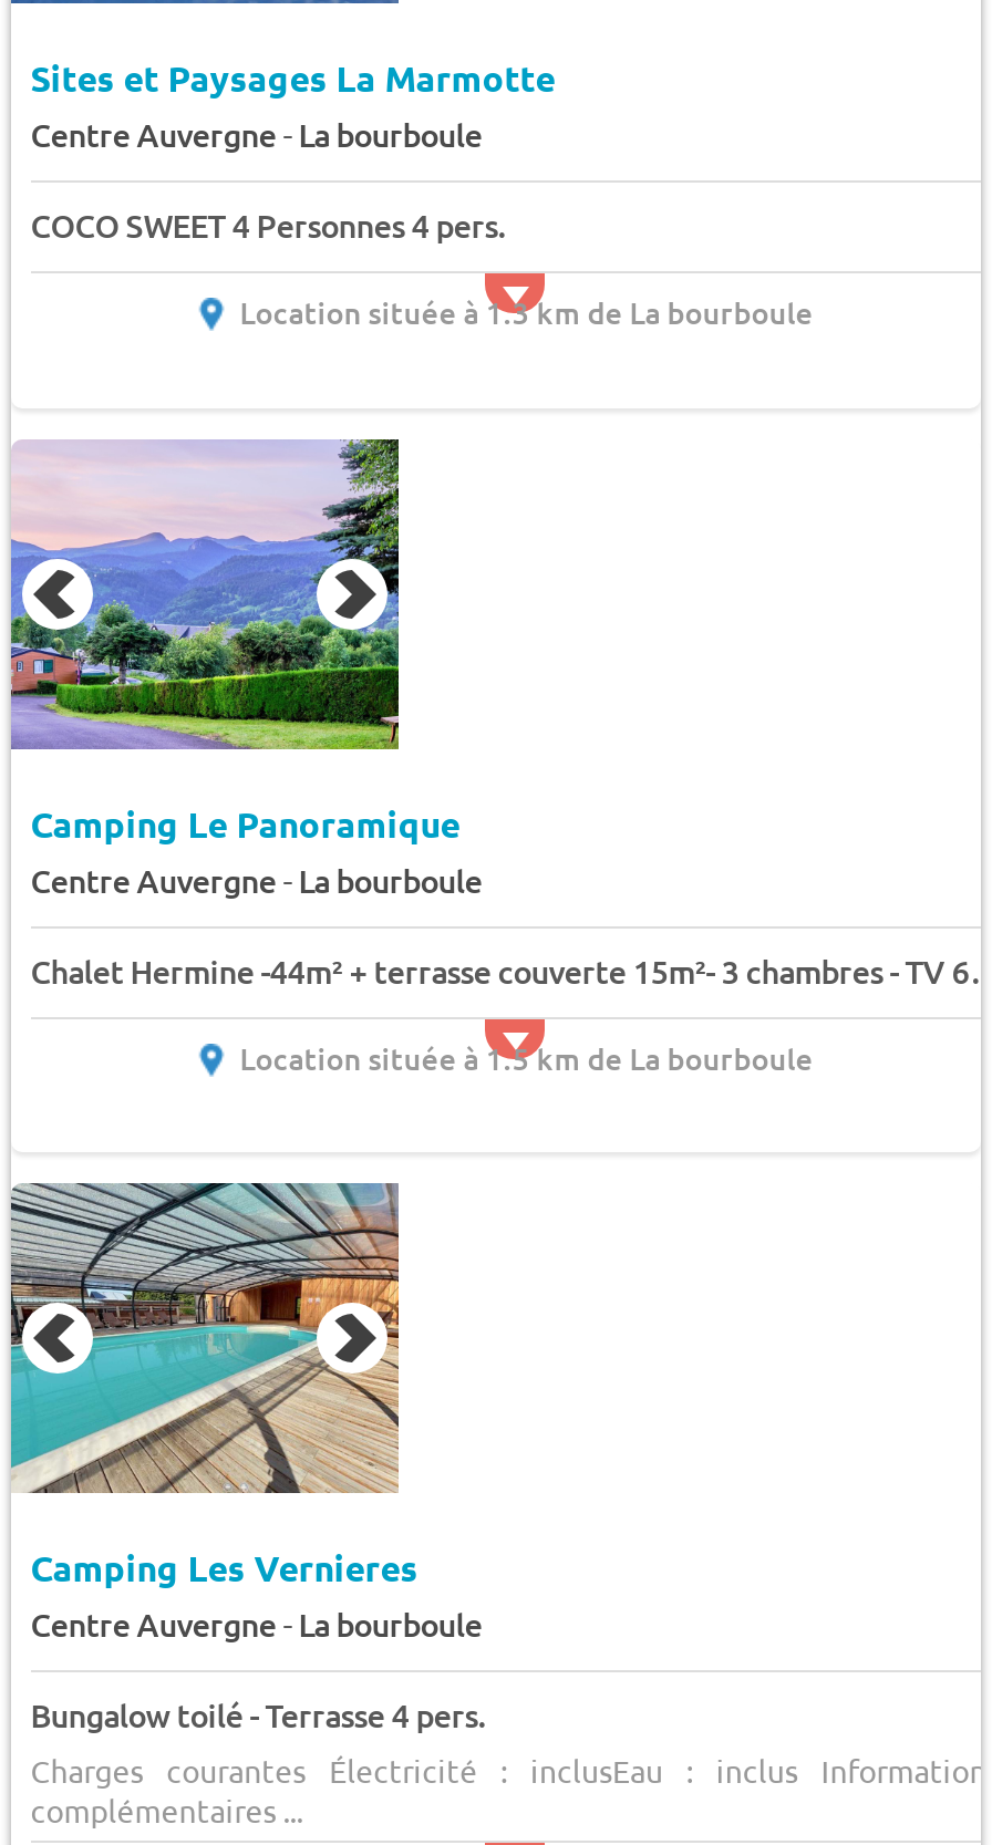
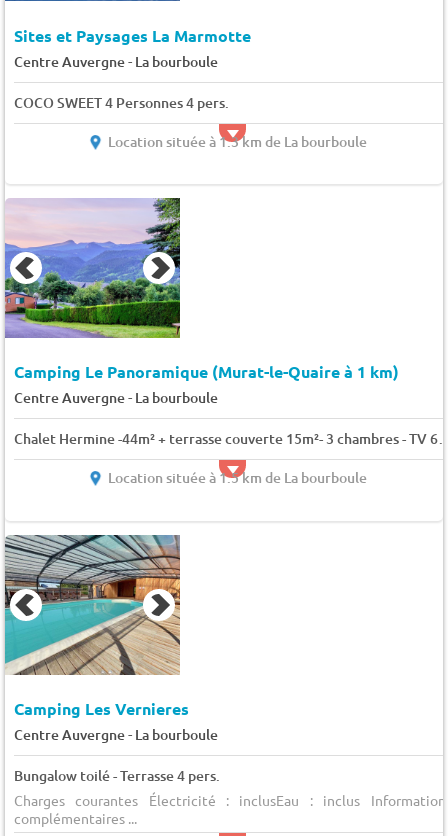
- Camping Le Panoramique
+ Camping Le Panoramique (Murat-le-Quaire à 1 km)
